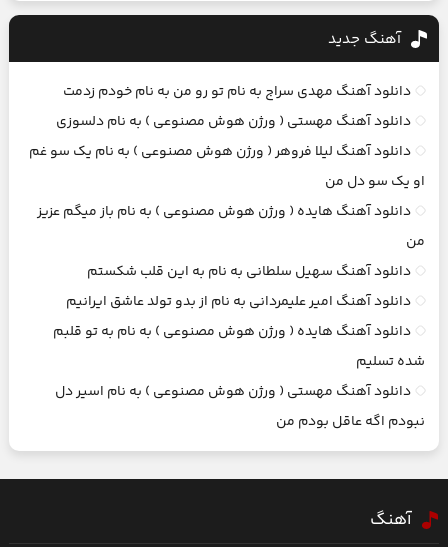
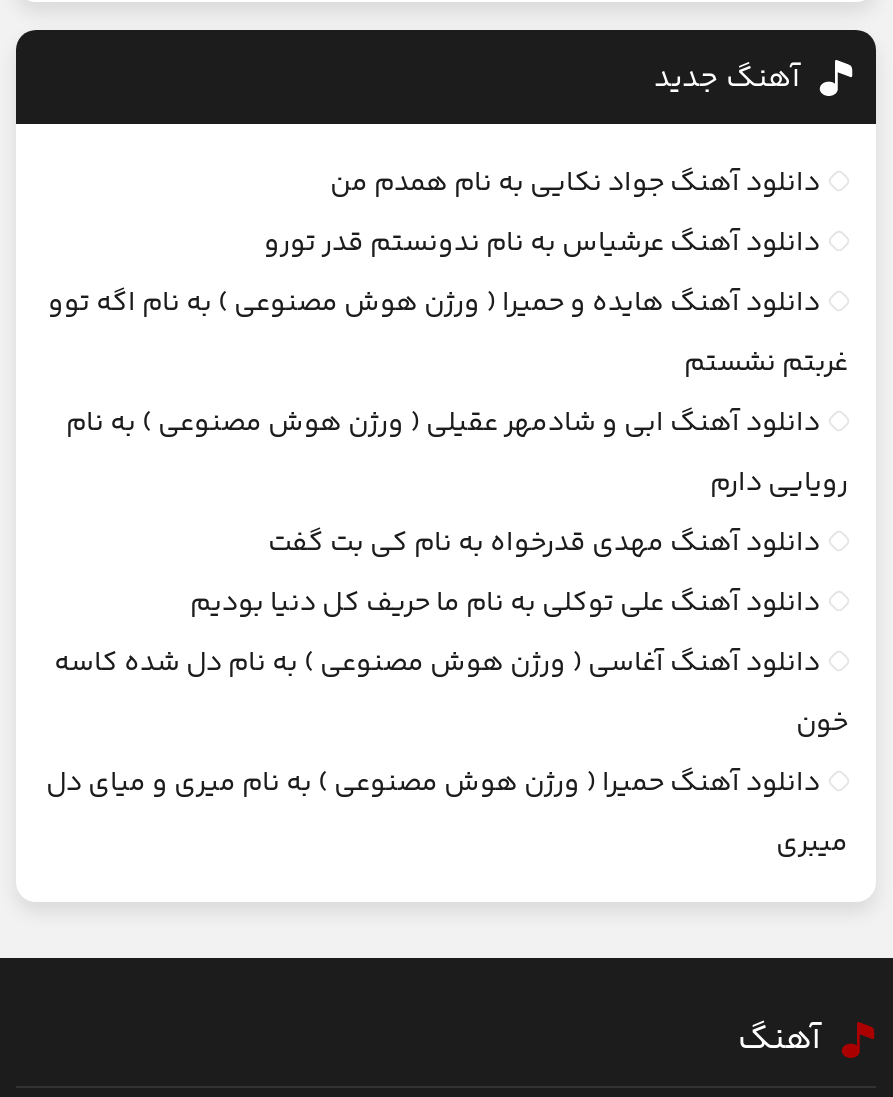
- دانلود آهنگ مهدی سراج به نام تو رو من به نام خودم زدمت
- دانلود آهنگ مهستی ( ورژن هوش مصنوعی ) به نام دلسوزی
- دانلود آهنگ لیلا فروهر ( ورژن هوش مصنوعی ) به نام یک سو غم
- او یک سو دل من
- دانلود آهنگ هایده ( ورژن هوش مصنوعی ) به نام باز میگم عزیز
- من
- دانلود آهنگ سهیل سلطانی به نام به این قلب شکستم
- دانلود آهنگ امیر علیمردانی به نام از بدو تولد عاشق ايرانيم
- دانلود آهنگ هایده ( ورژن هوش مصنوعی ) به نام به تو قلبم
- شده تسلیم
- دانلود آهنگ مهستی ( ورژن هوش مصنوعی ) به نام اسیر دل
- نبودم اگه عاقل بودم من
+ دانلود آهنگ جواد نکایی به نام همدم من
+ دانلود آهنگ عرشیاس به نام ندونستم قدر تورو
+ دانلود آهنگ هایده و حمیرا ( ورژن هوش مصنوعی ) به نام اگه توو
+ غربتم نشستم
+ دانلود آهنگ ابی و شادمهر عقیلی ( ورژن هوش مصنوعی ) به نام
+ رویایی دارم
+ دانلود آهنگ مهدی قدرخواه به نام کی بت گفت
+ دانلود آهنگ علی توکلی به نام ما حریف کل دنیا بودیم
+ دانلود آهنگ آغاسی ( ورژن هوش مصنوعی ) به نام دل شده کاسه
+ خون
+ دانلود آهنگ حمیرا ( ورژن هوش مصنوعی ) به نام میری و میای دل
+ میبری
